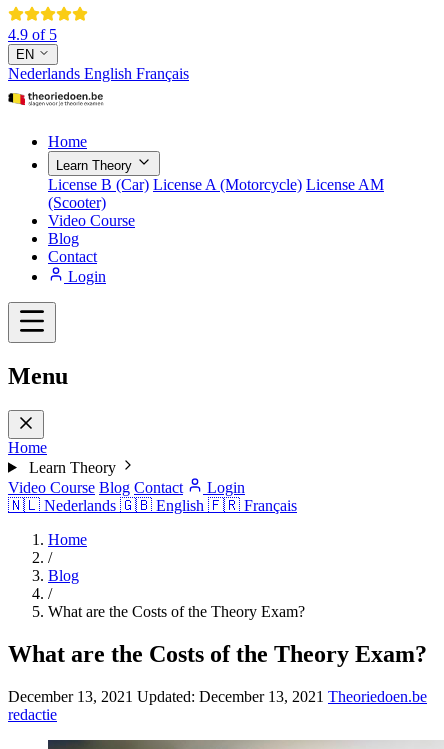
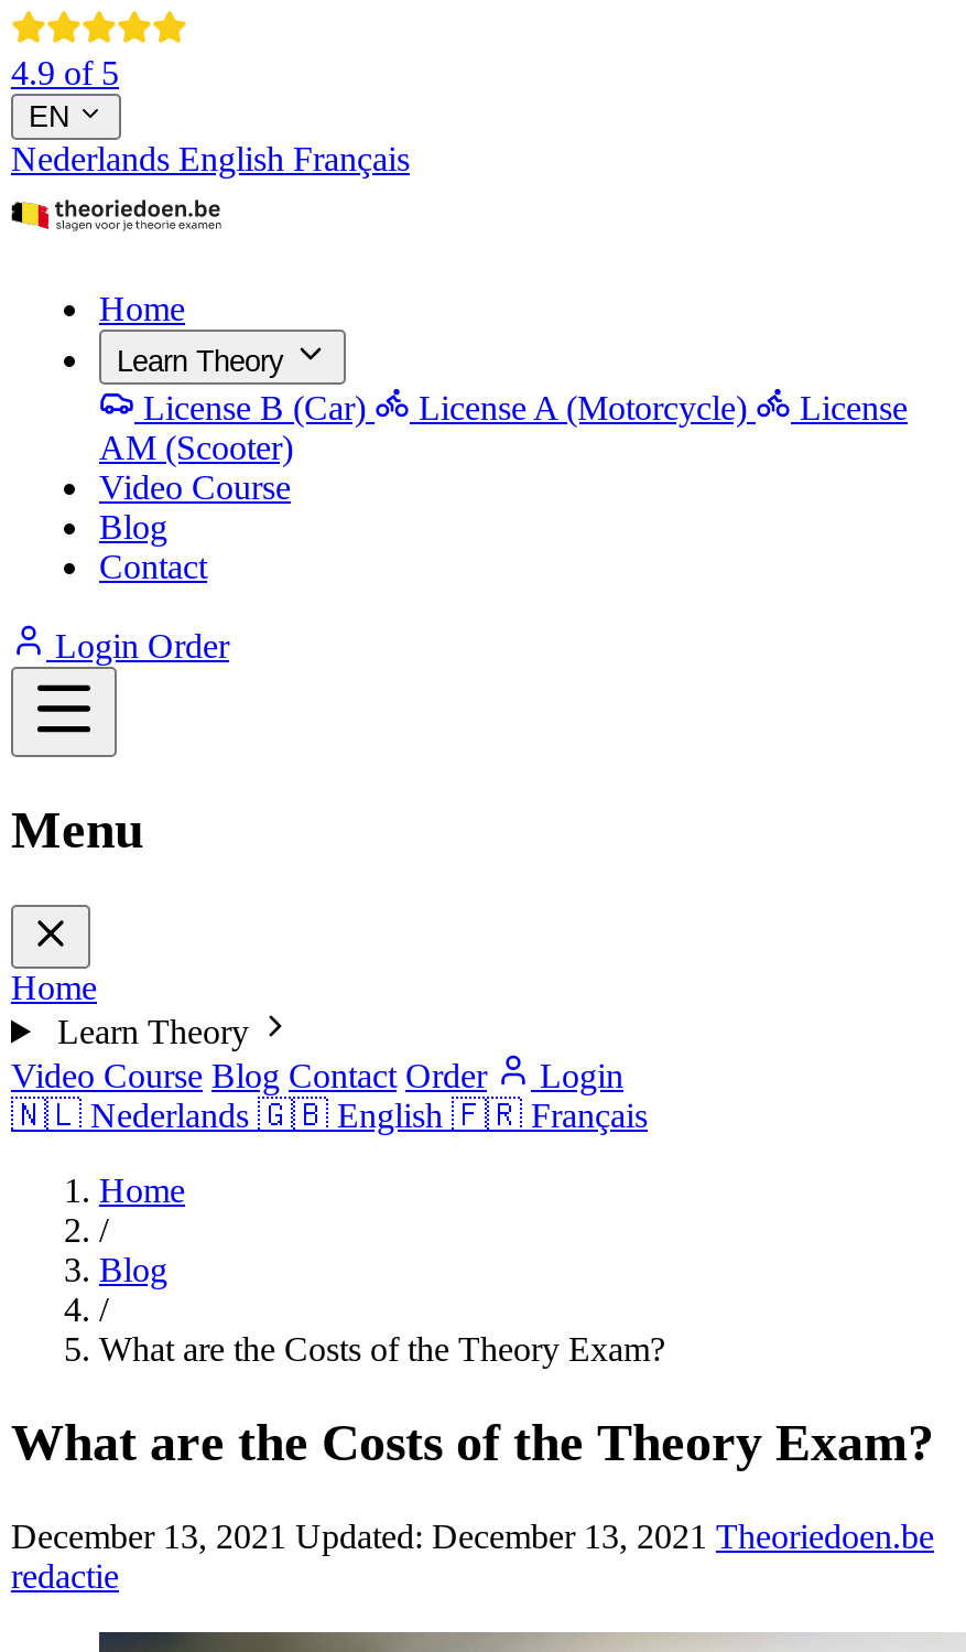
- Login
+ Login Order

- Video Course Blog Contact
+ Video Course Blog Contact Order
